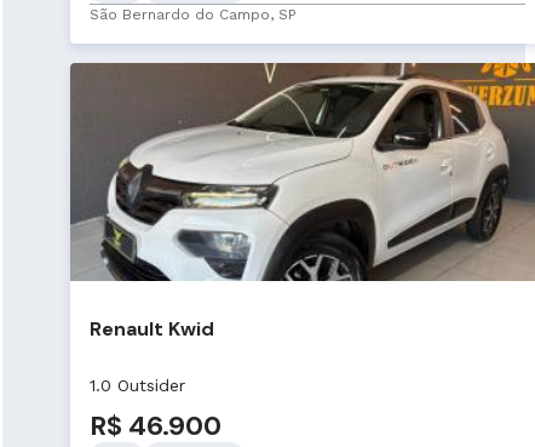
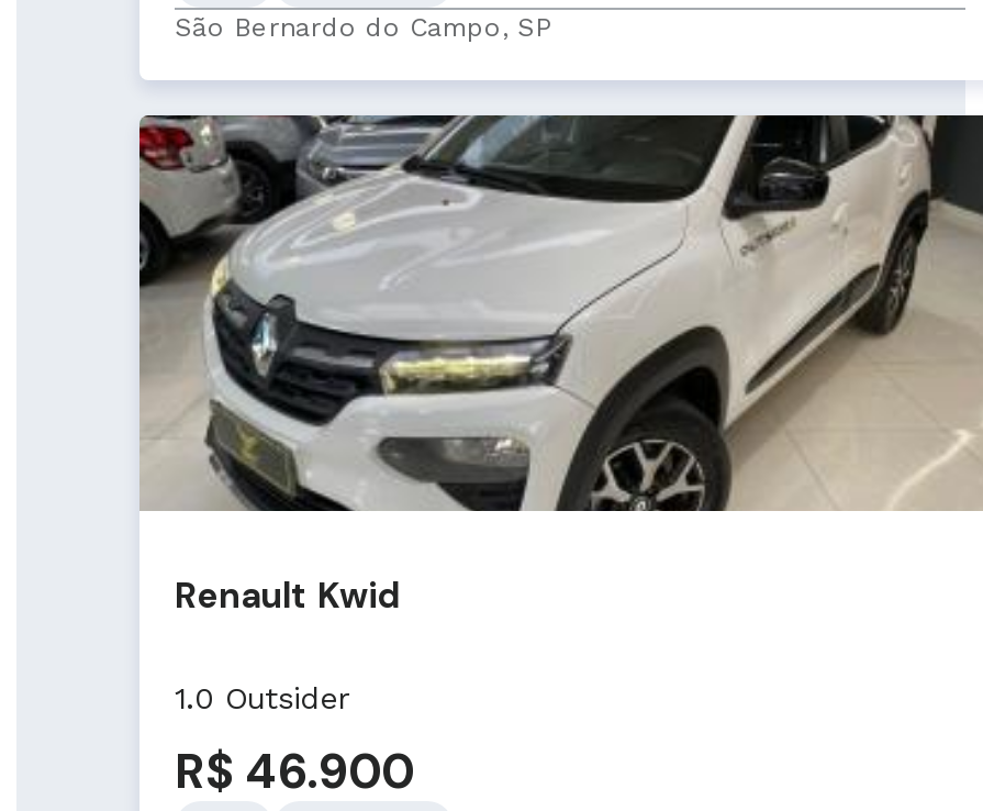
- [image]
+ [image]
